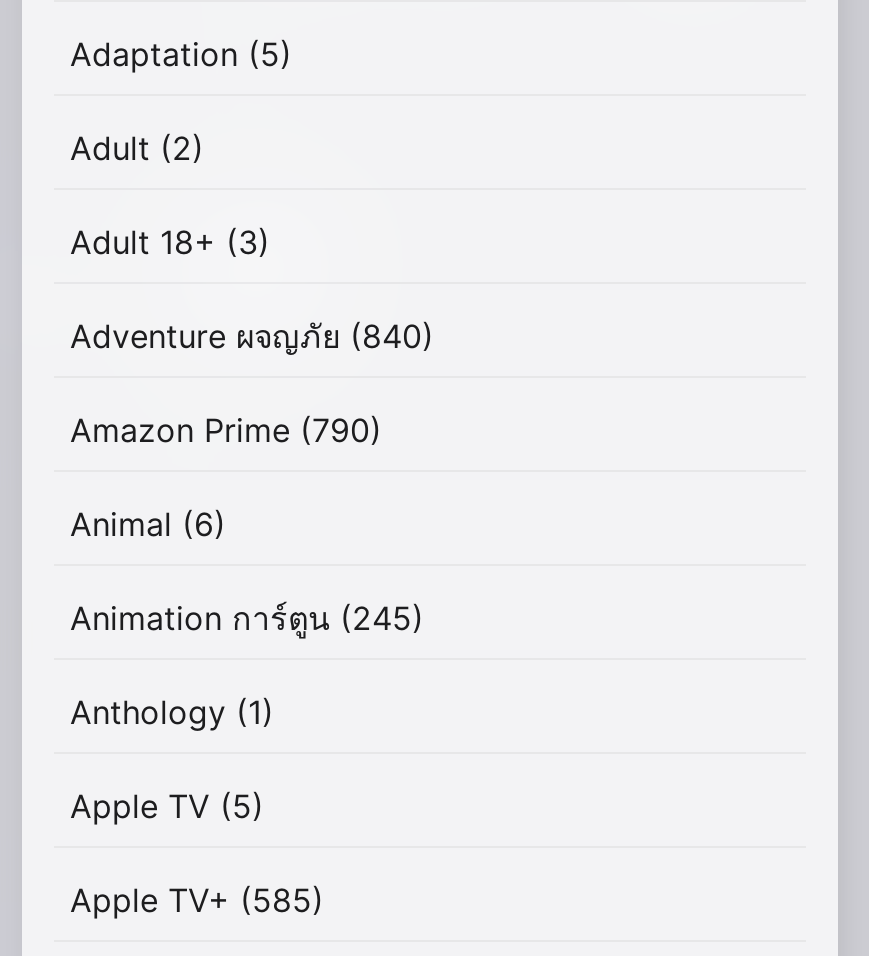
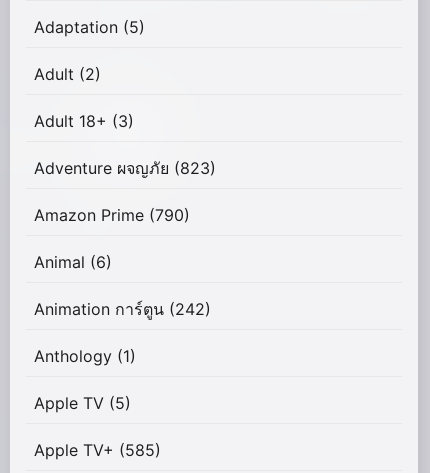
- Adventure ผจญภัย(840)
+ Adventure ผจญภัย(823)

- Animation การ์ตูน(245)
+ Animation การ์ตูน(242)
